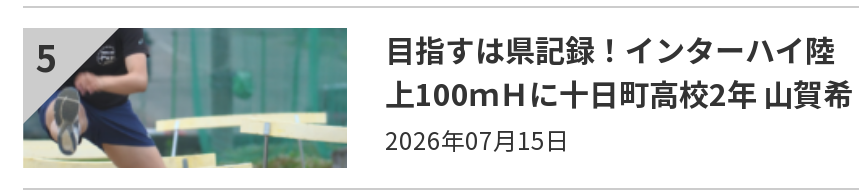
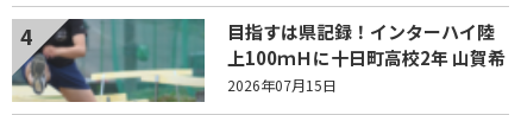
- 5
+ 4
